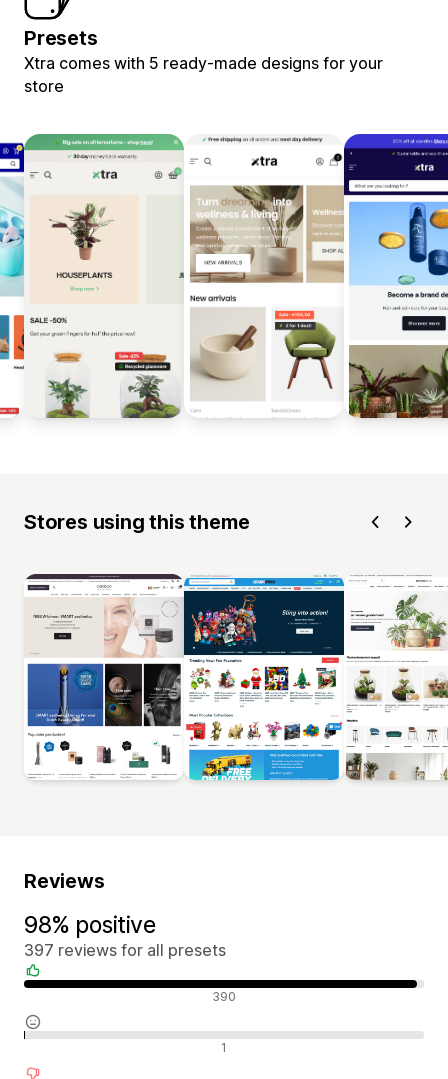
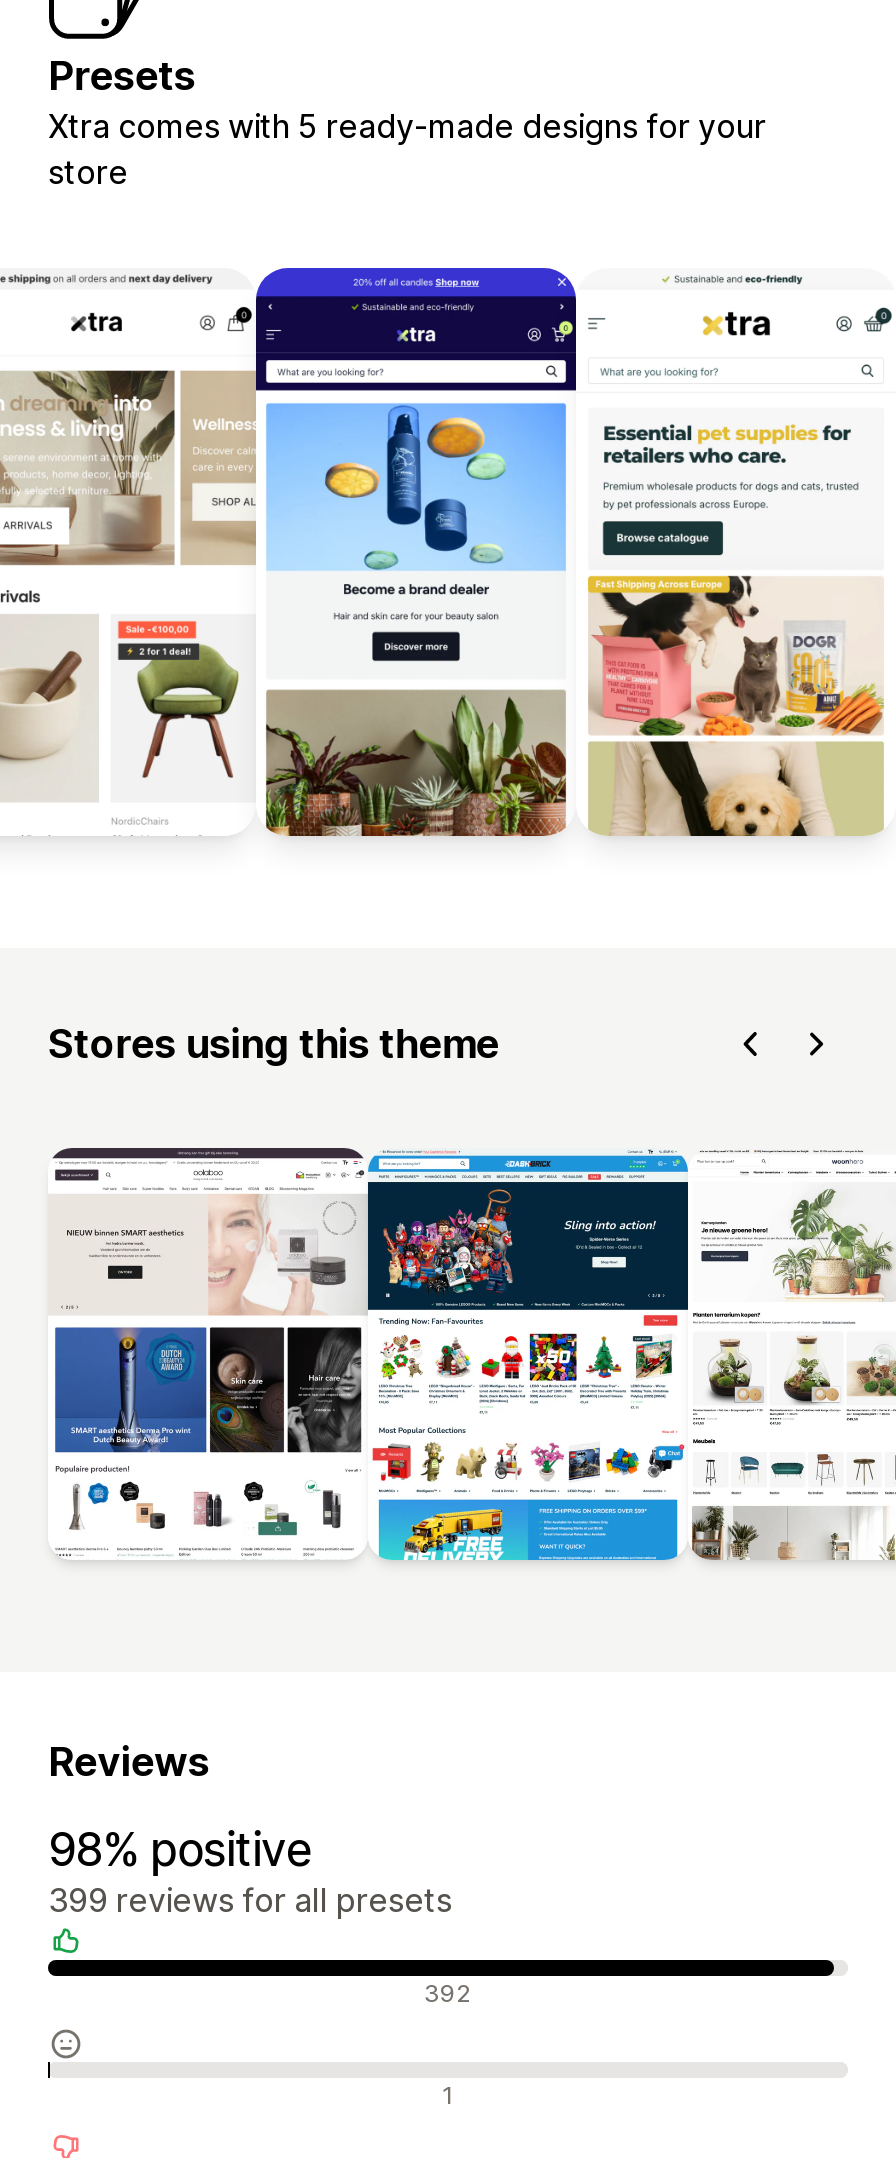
- [image]
+ [image]

- 397 reviews for all presets
+ 399 reviews for all presets

- 390
+ 392
